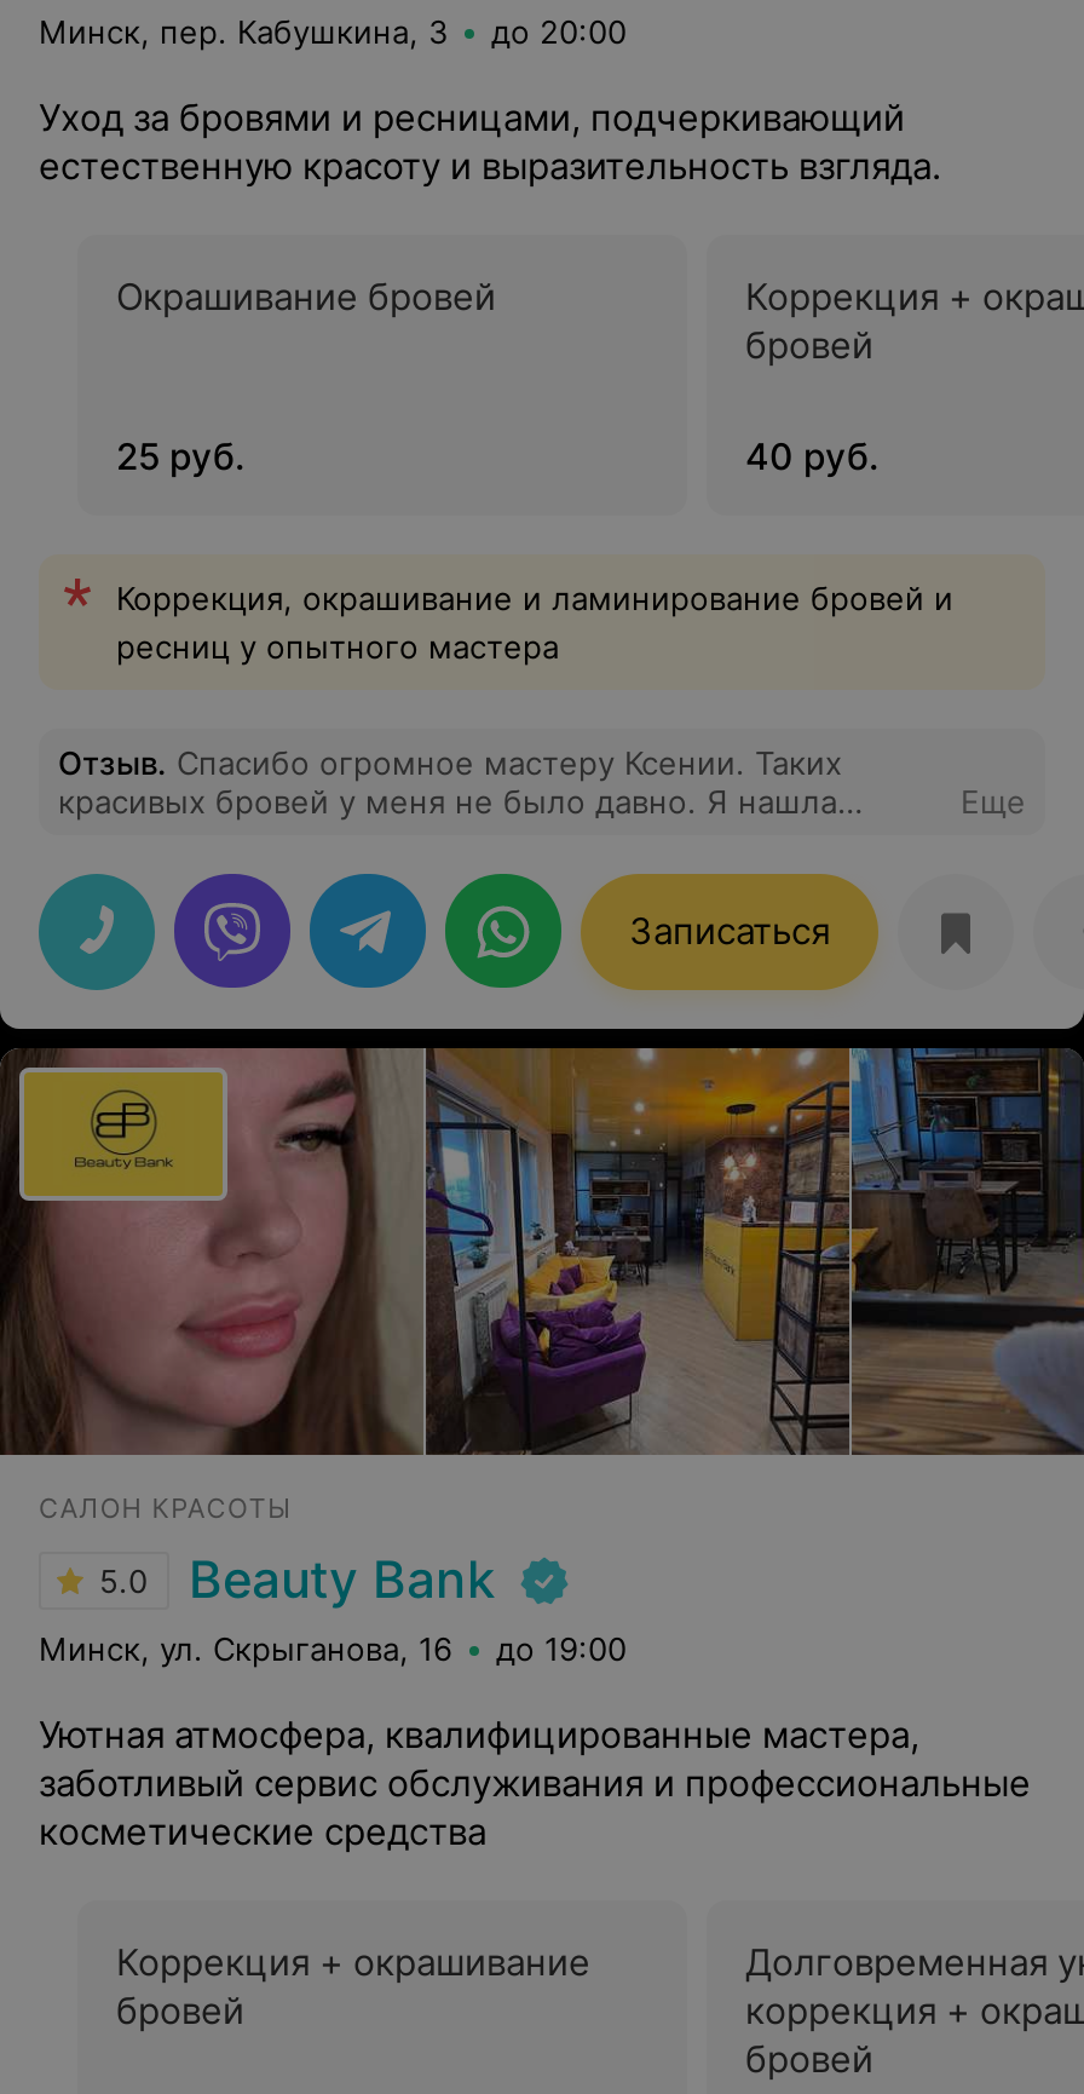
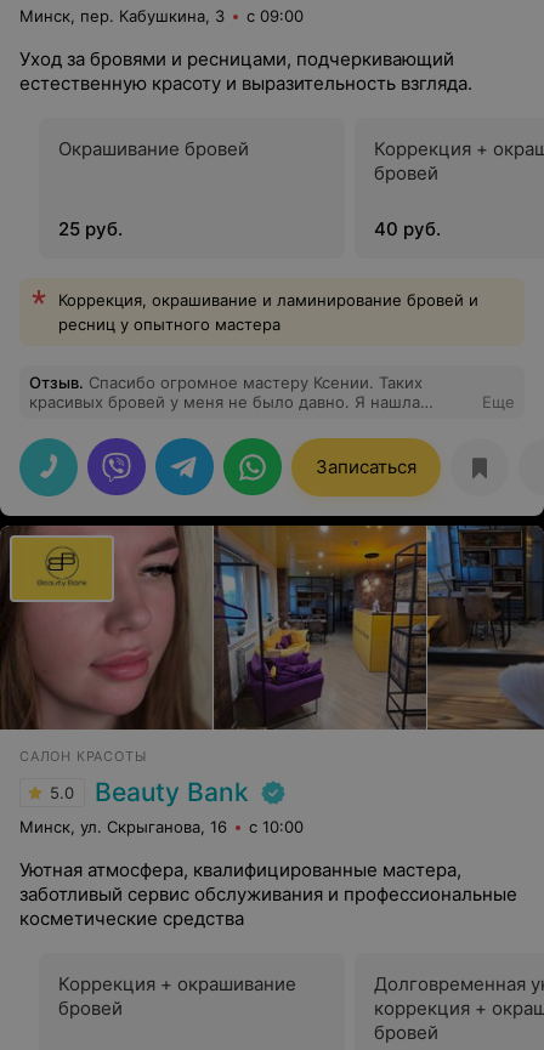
- до 20:00
+ с 09:00

- Минск, ул. Скрыганова, 16 до 19:00
+ Минск, ул. Скрыганова, 16 с 10:00
